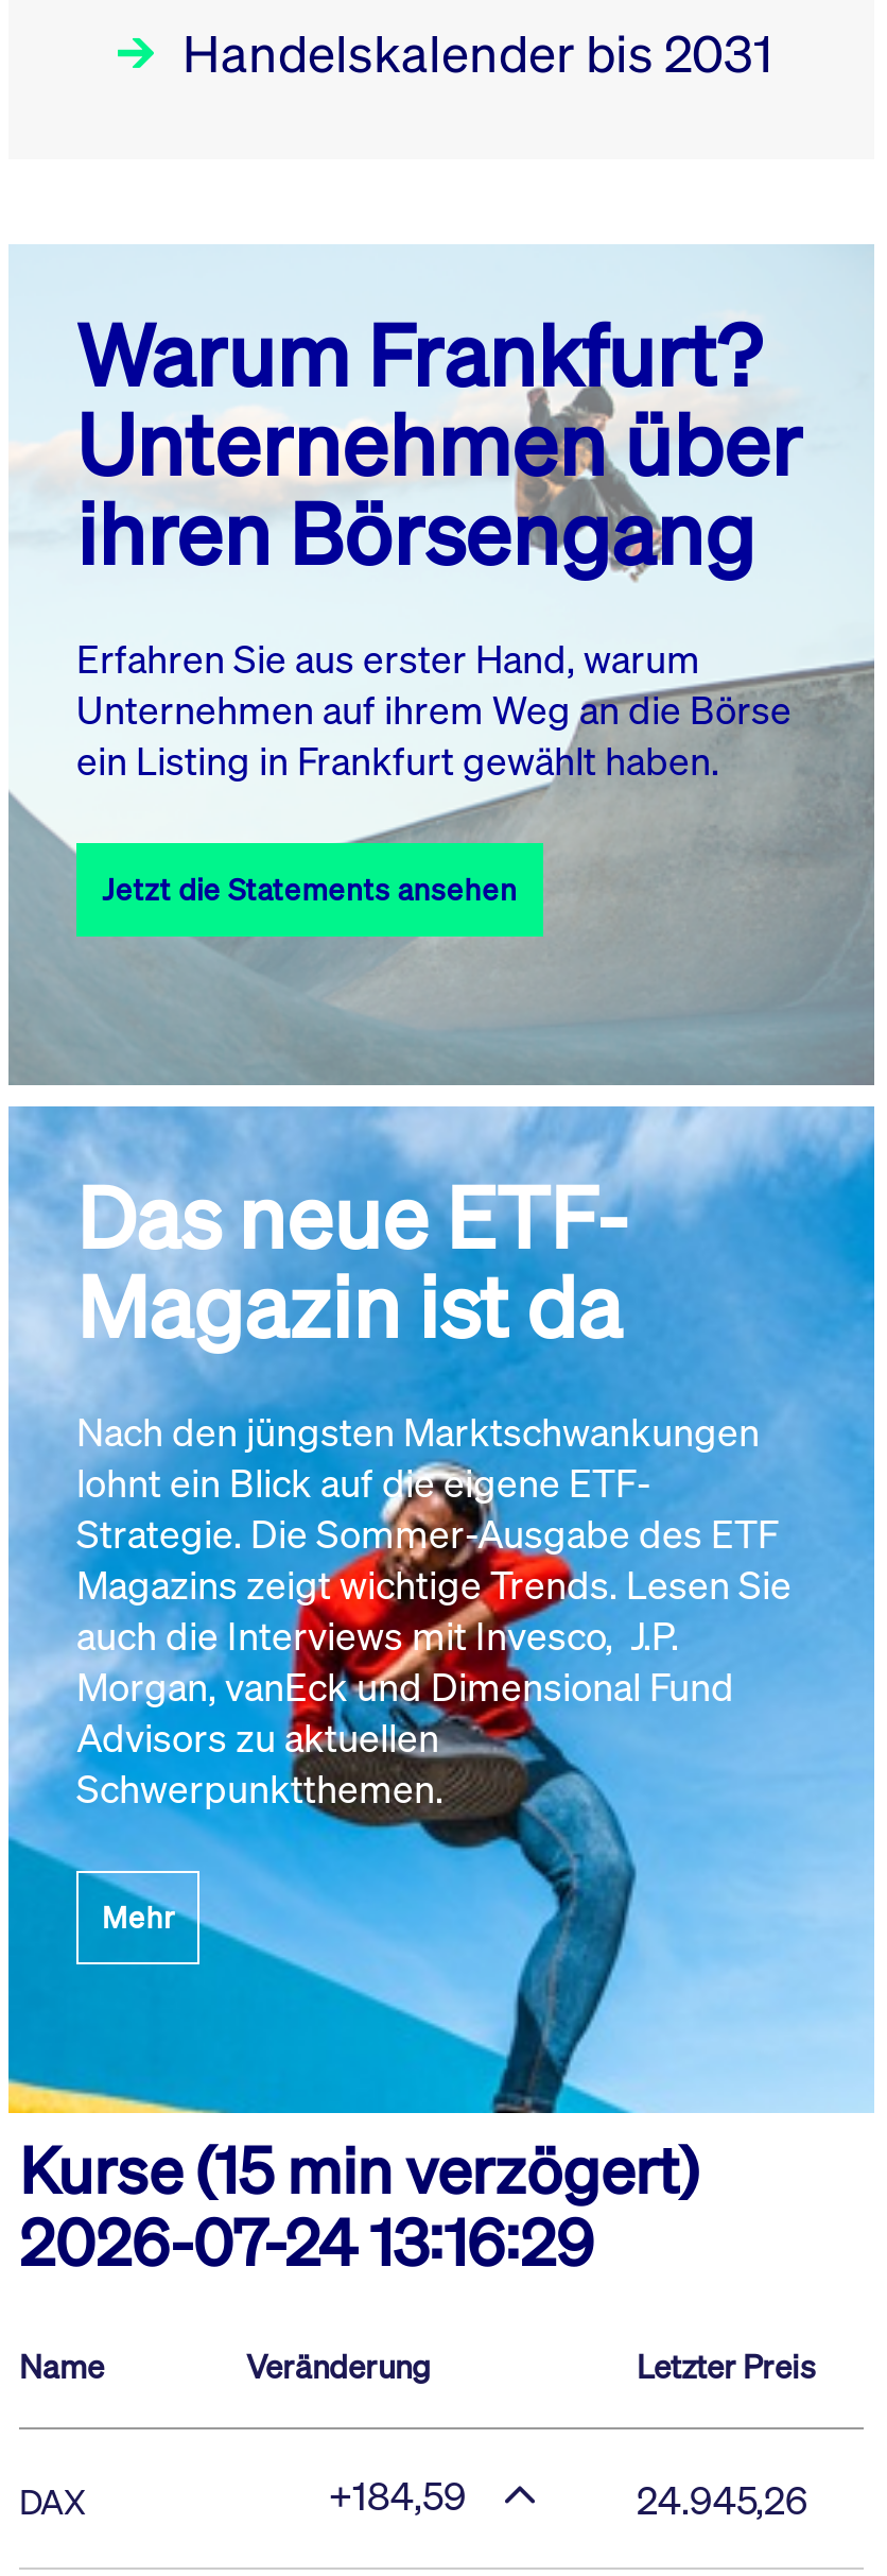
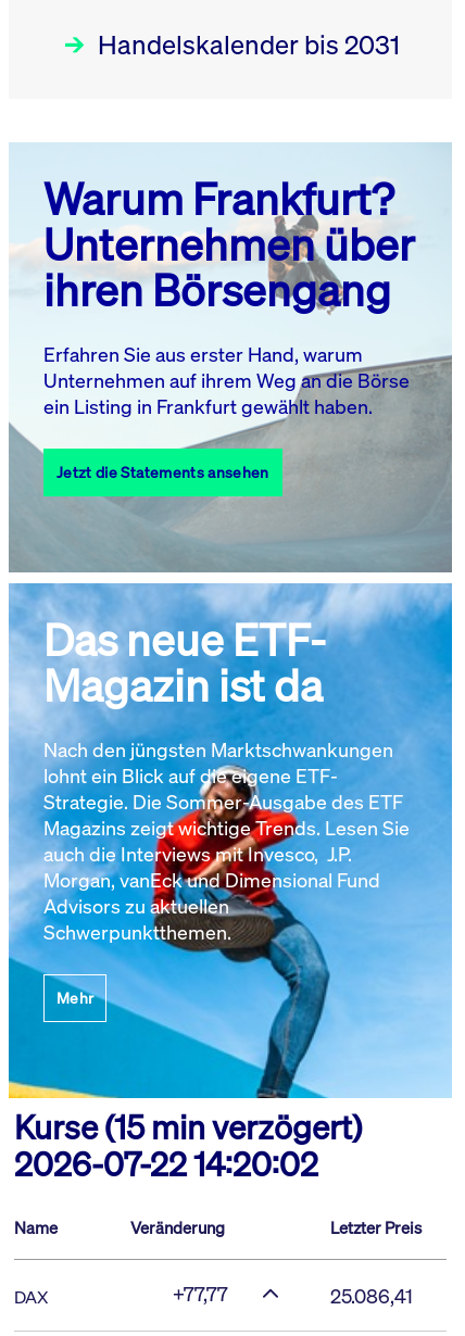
- 2026-07-24 13:16:29
+ 2026-07-22 14:20:02

- +184,59
+ +77,77

- 24.945,26
+ 25.086,41
